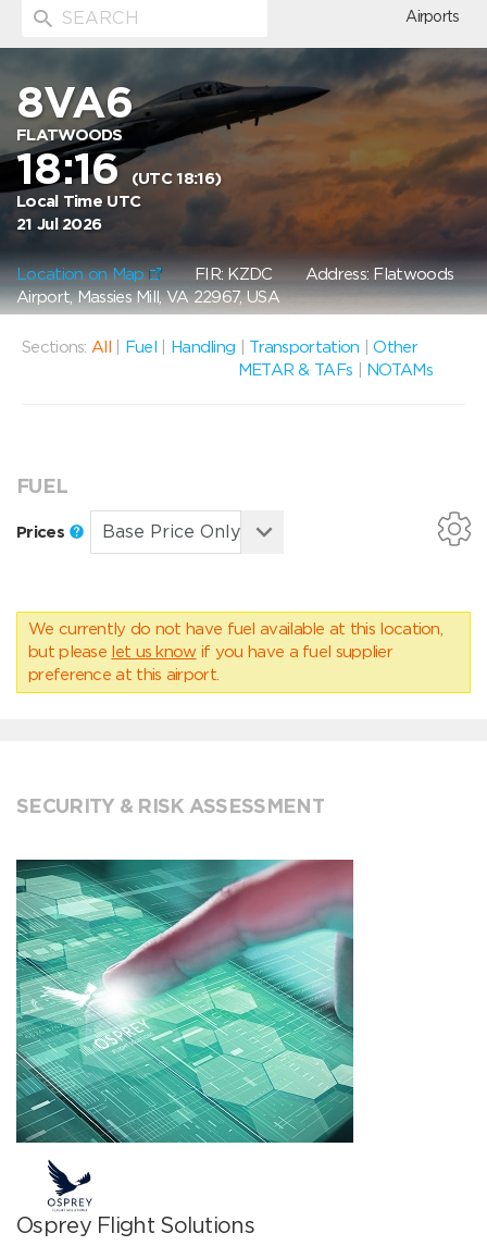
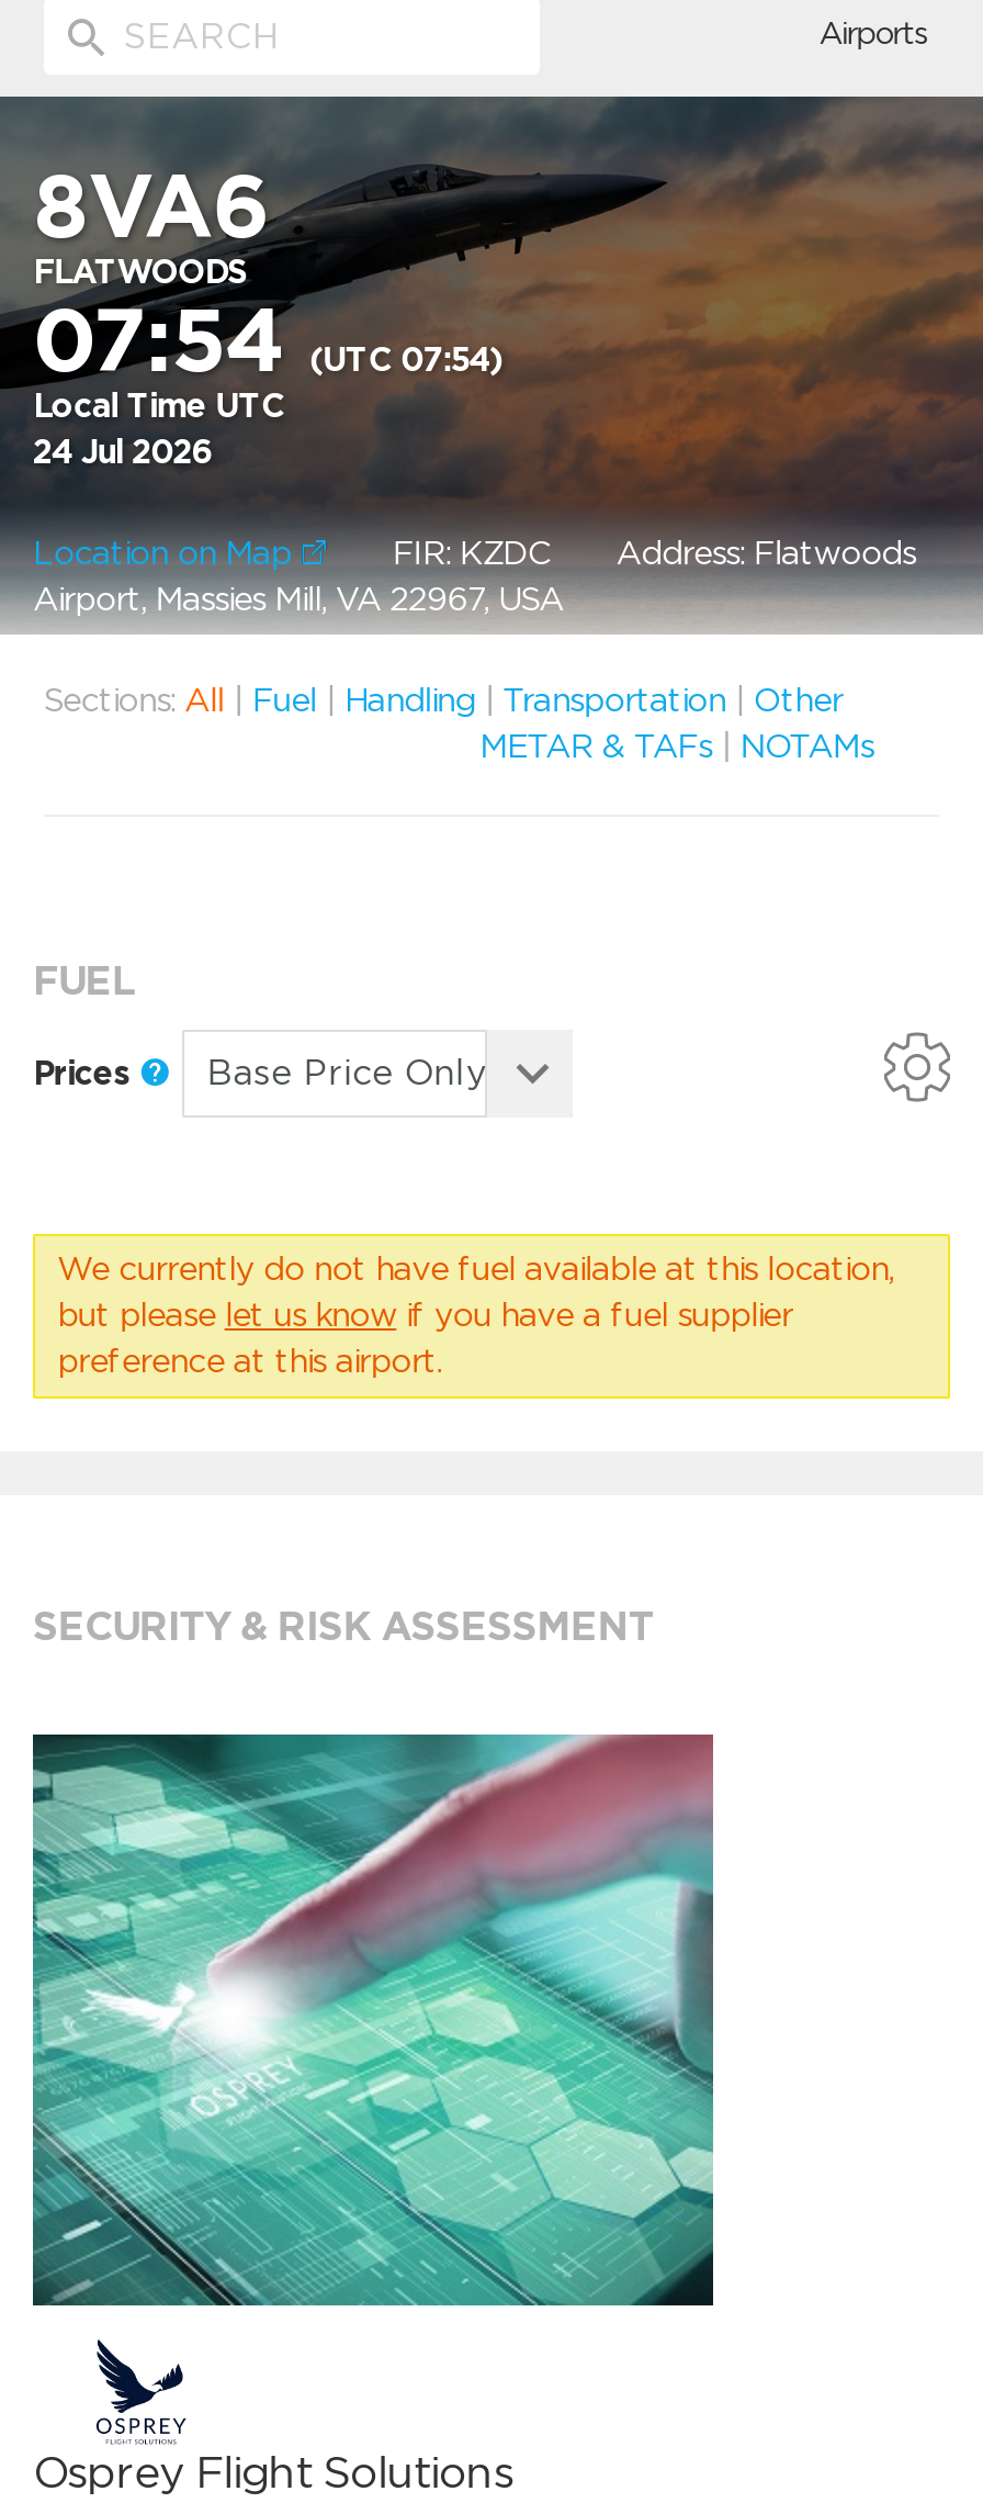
- 18:16 (UTC 18:16)
+ 07:54 (UTC 07:54)

- 21 Jul 2026
+ 24 Jul 2026
